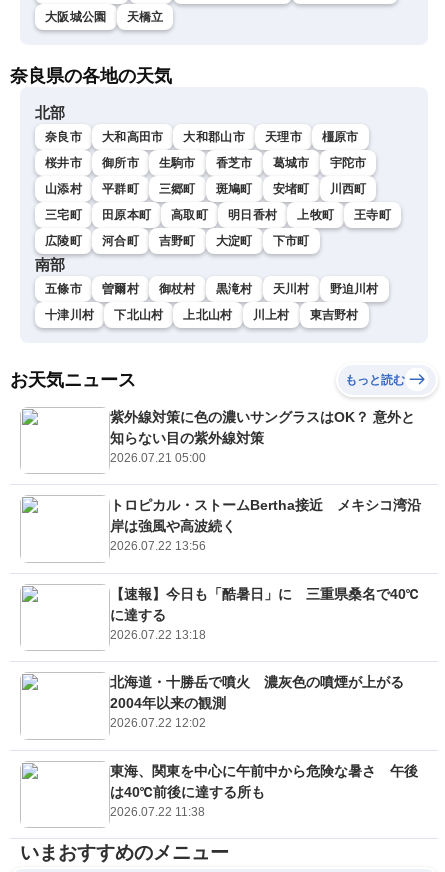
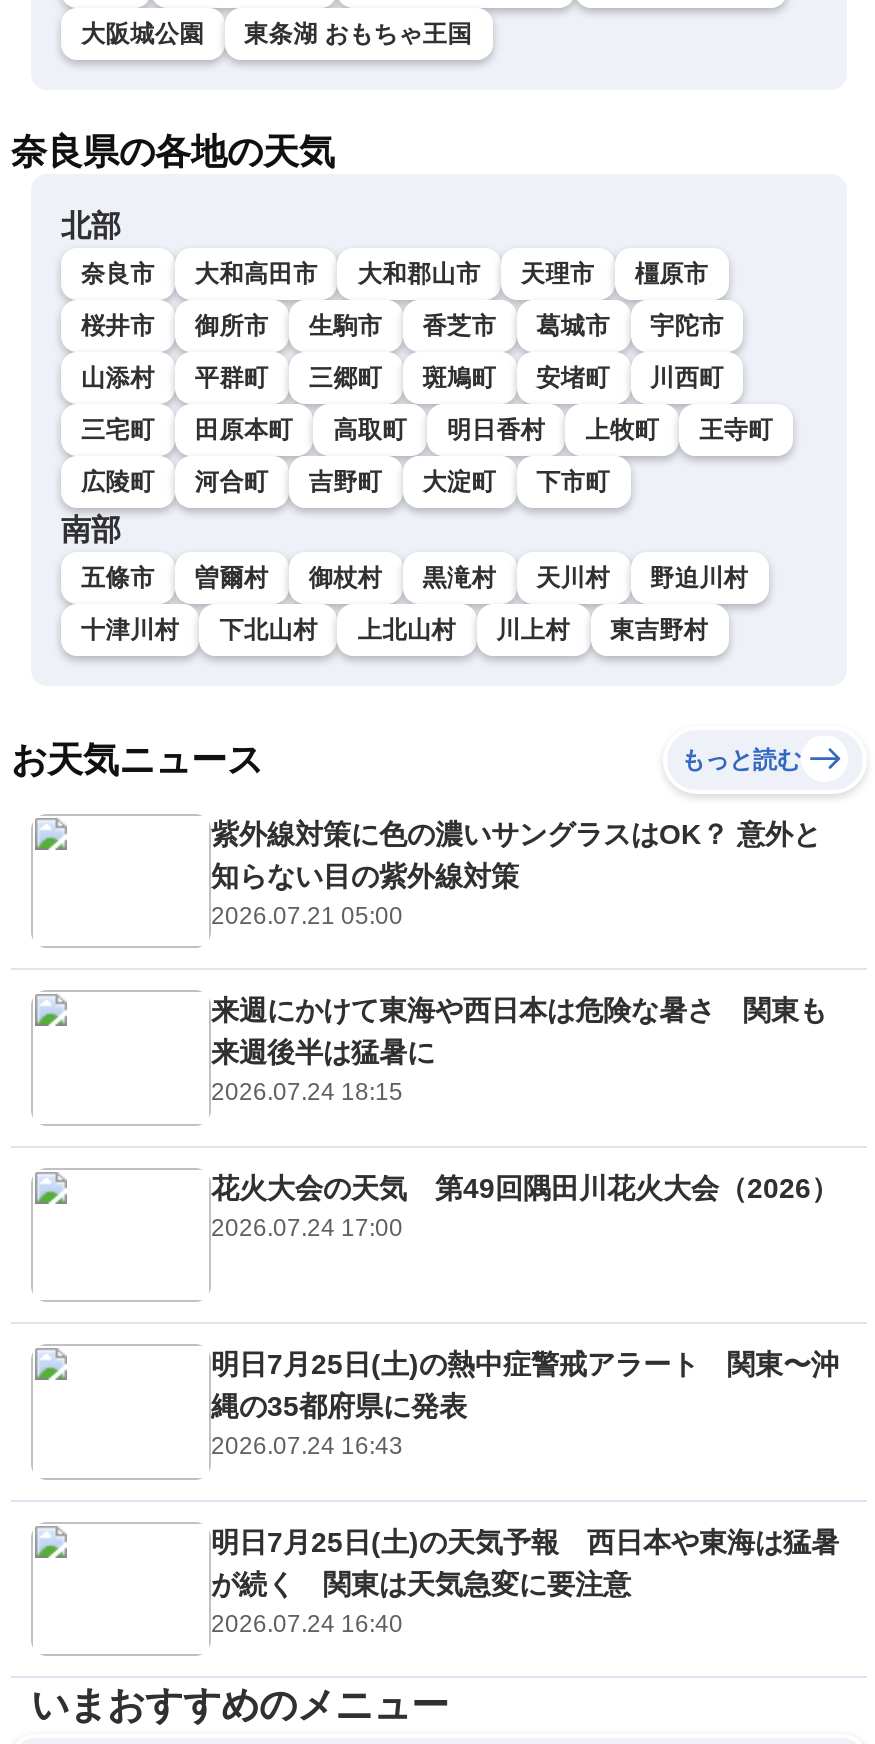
- 天橋立
+ 東条湖 おもちゃ王国

- トロピカル・ストームBertha接近 メキシコ湾沿
- 岸は強風や高波続く
- 2026.07.22 13:56
+ 来週にかけて東海や西日本は危険な暑さ 関東も
+ 来週後半は猛暑に
+ 2026.07.24 18:15

- 【速報】今日も「酷暑日」に 三重県桑名で40℃
- に達する
- 2026.07.22 13:18
+ 花火大会の天気 第49回隅田川花火大会（2026）
+ 2026.07.24 17:00

- 北海道・十勝岳で噴火 濃灰色の噴煙が上がる
- 2004年以来の観測
- 2026.07.22 12:02
+ 明日7月25日(土)の熱中症警戒アラート 関東〜沖
+ 縄の35都府県に発表
+ 2026.07.24 16:43

- 東海、関東を中心に午前中から危険な暑さ 午後
- は40℃前後に達する所も
- 2026.07.22 11:38
+ 明日7月25日(土)の天気予報 西日本や東海は猛暑
+ が続く 関東は天気急変に要注意
+ 2026.07.24 16:40
